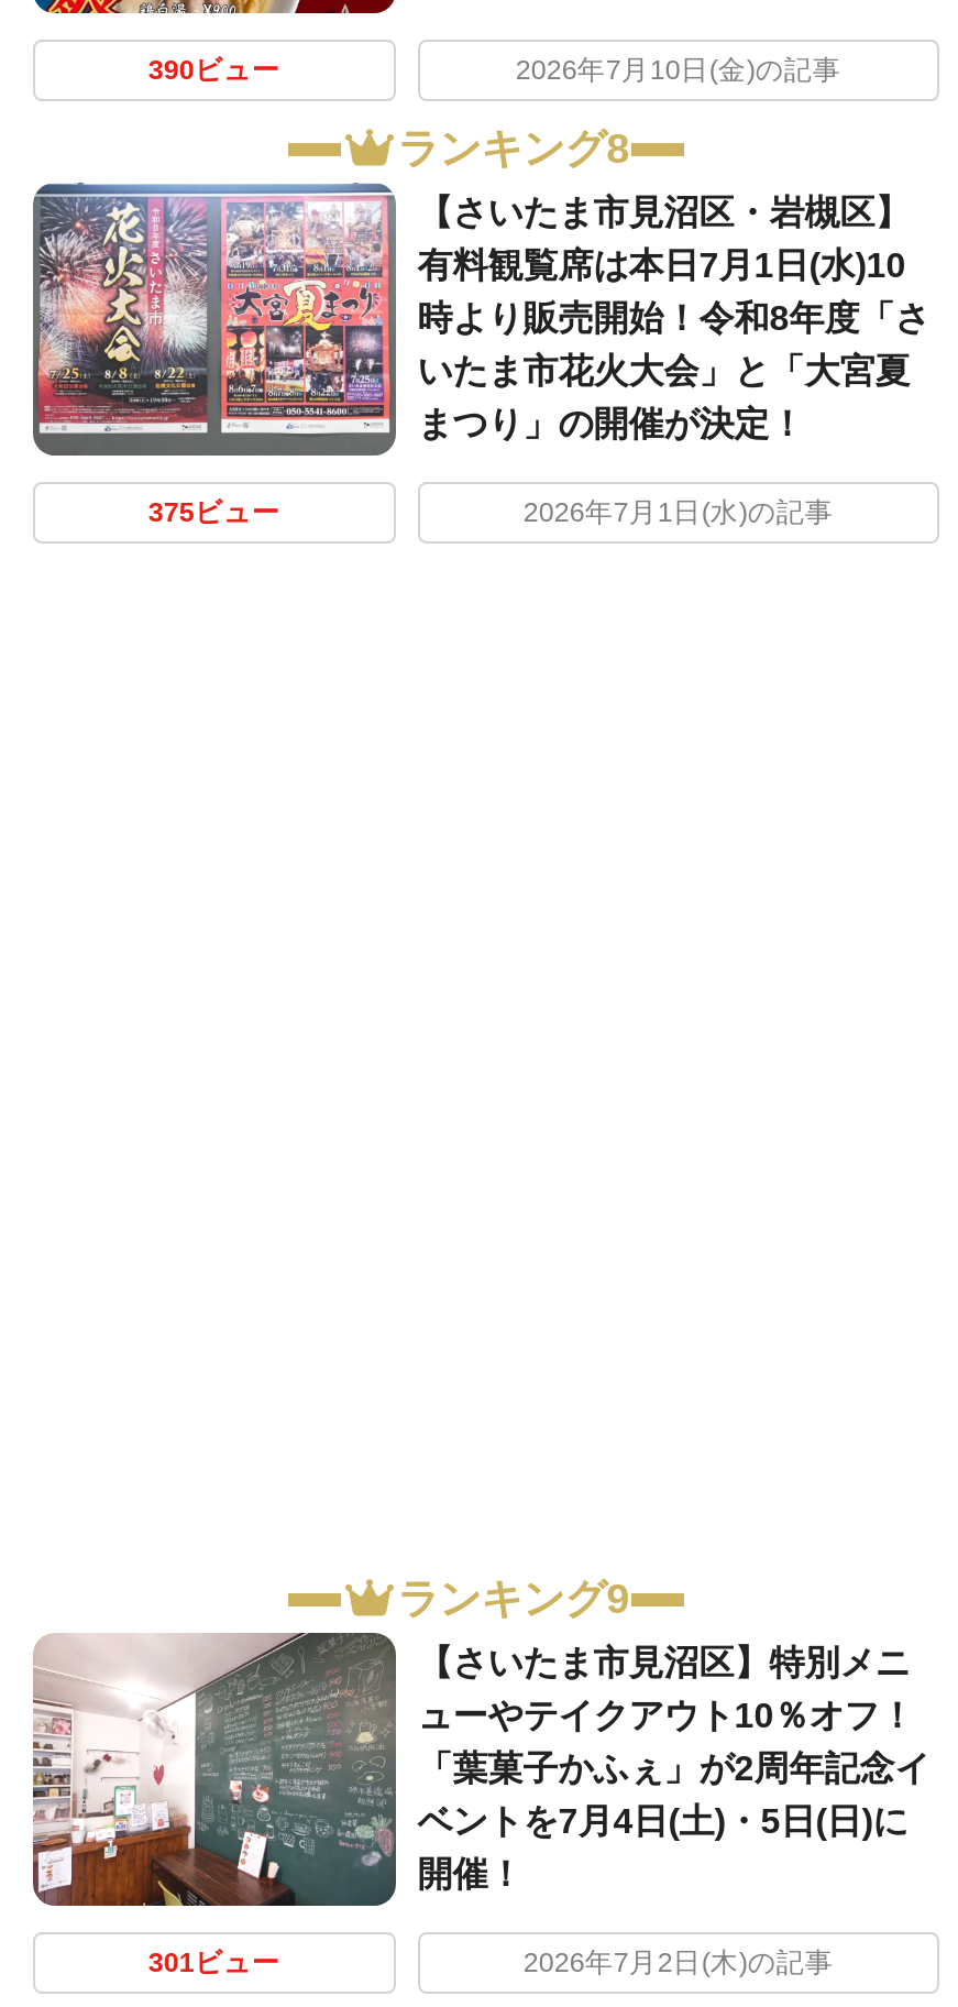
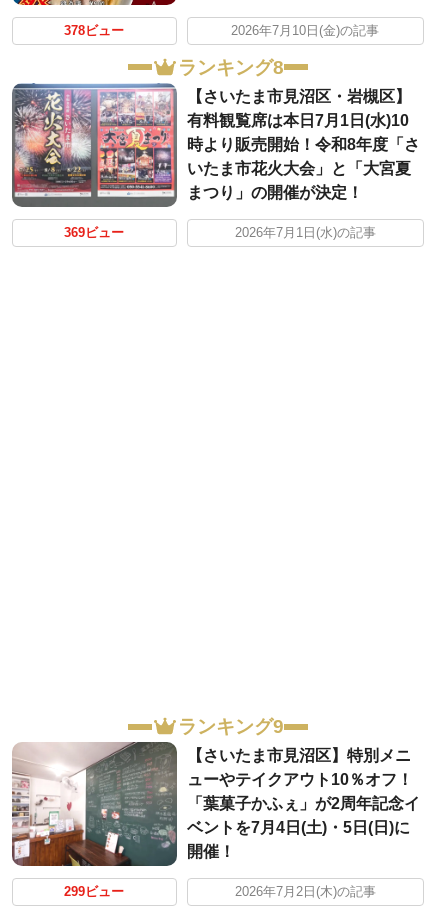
- 390ビュー
+ 378ビュー

- 375ビュー
+ 369ビュー

- 301ビュー
+ 299ビュー
